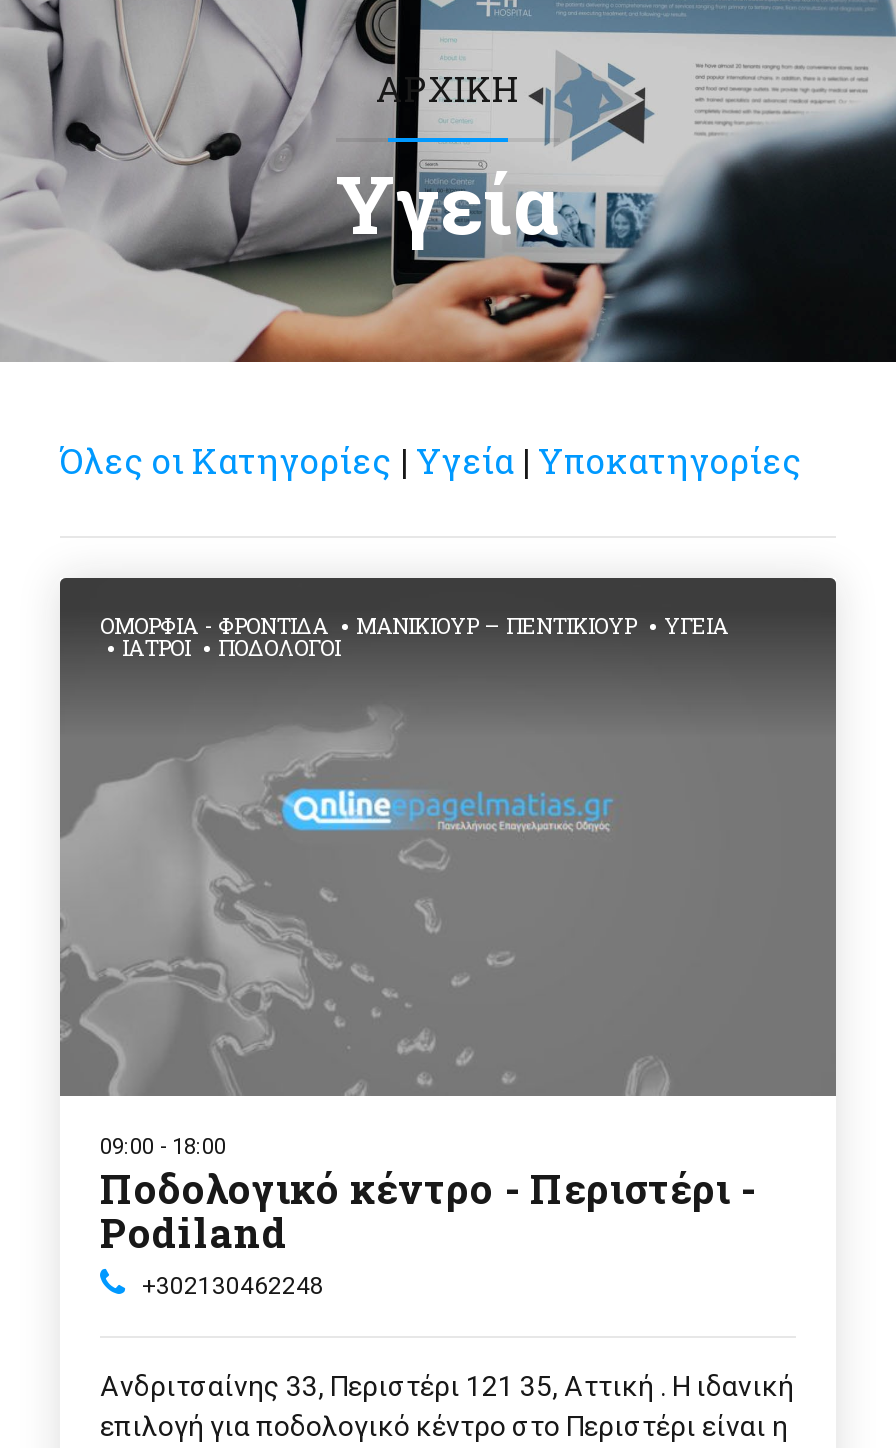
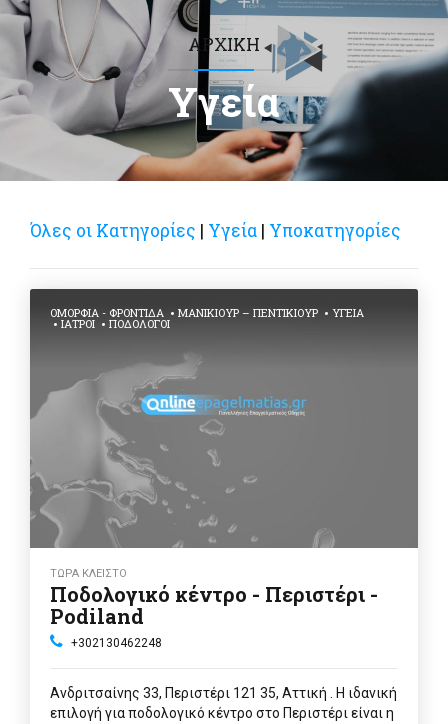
- 09:00 - 18:00
+ ΤΩΡΑ ΚΛΕΙΣΤΟ
